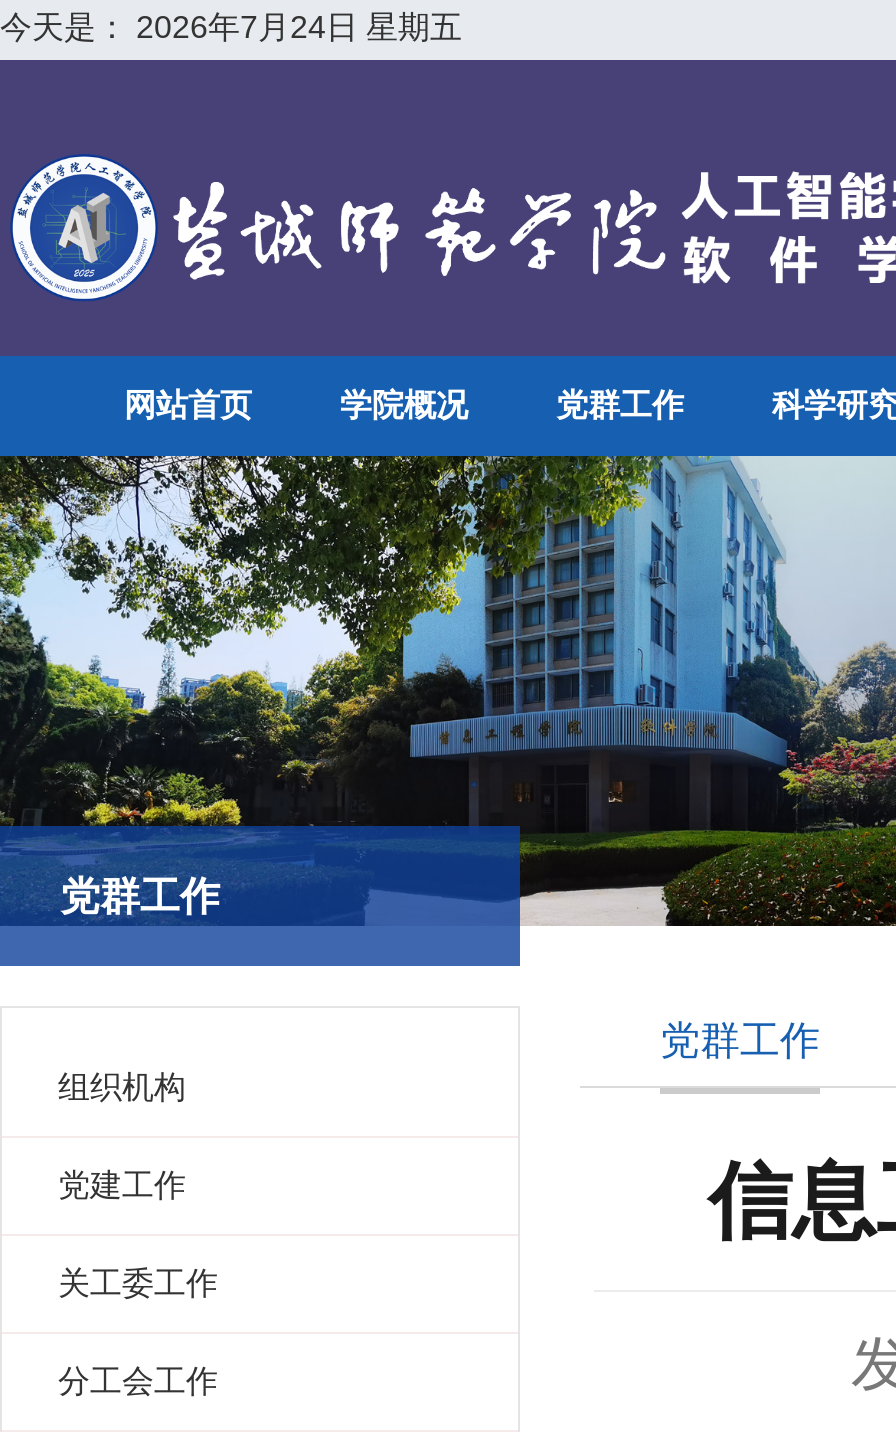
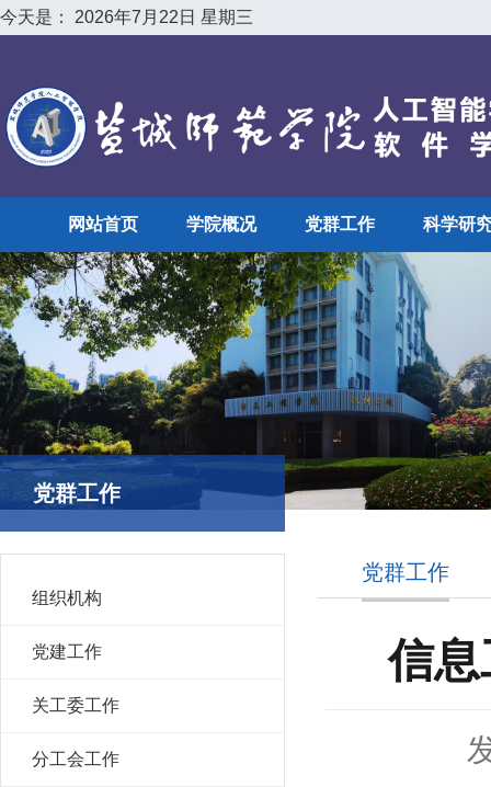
- 今天是： 2026年7月24日 星期五
+ 今天是： 2026年7月22日 星期三
